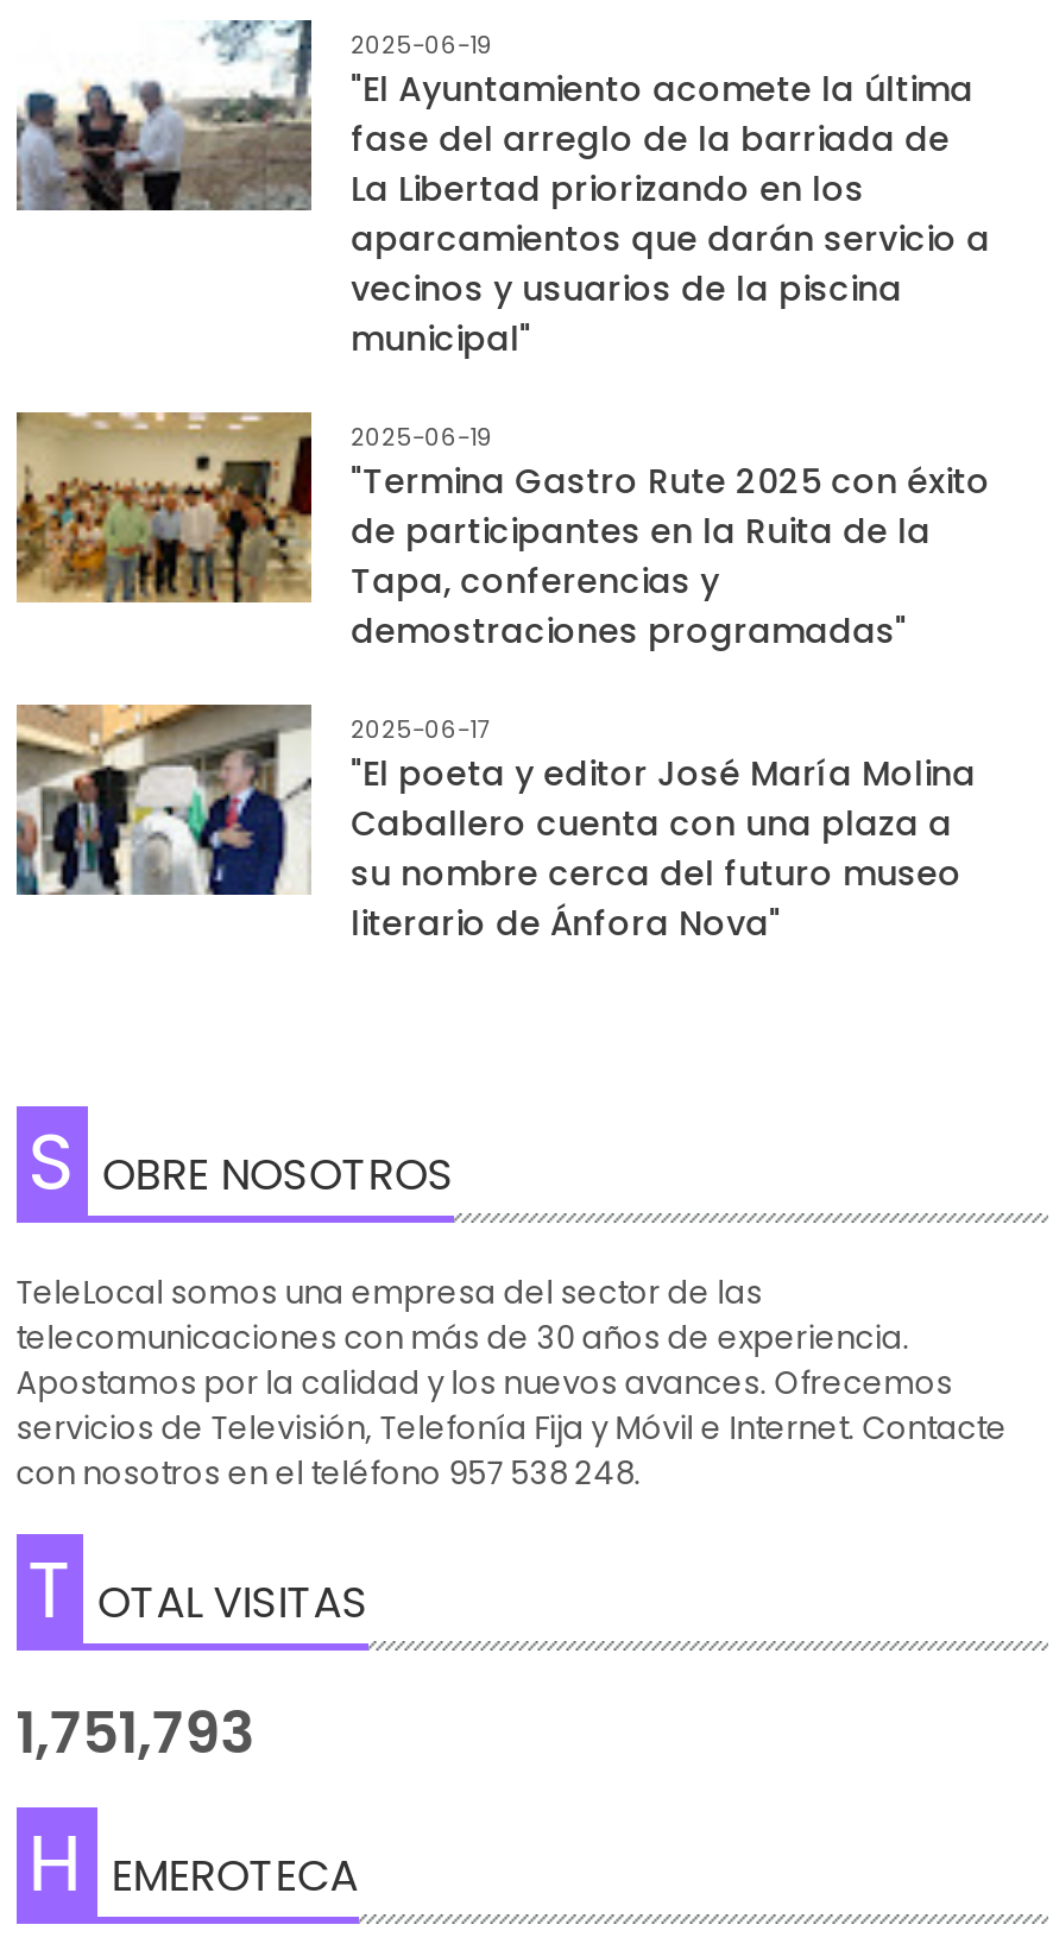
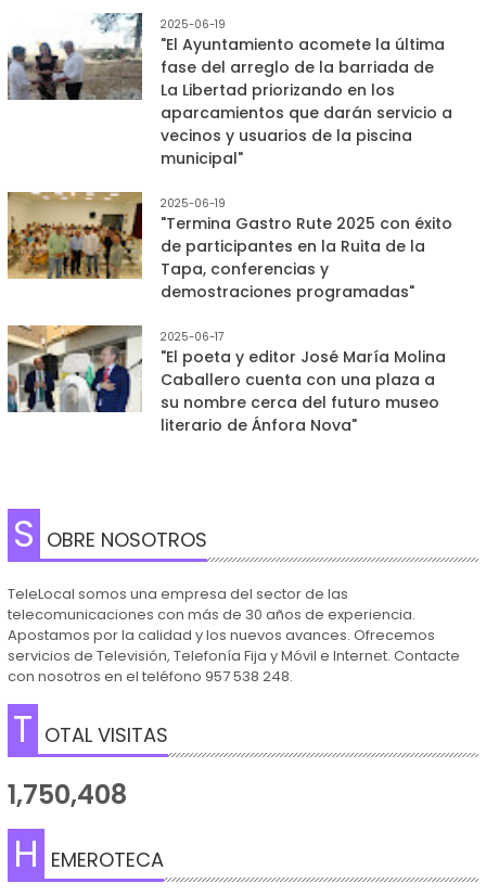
- 1,751,793
+ 1,750,408
